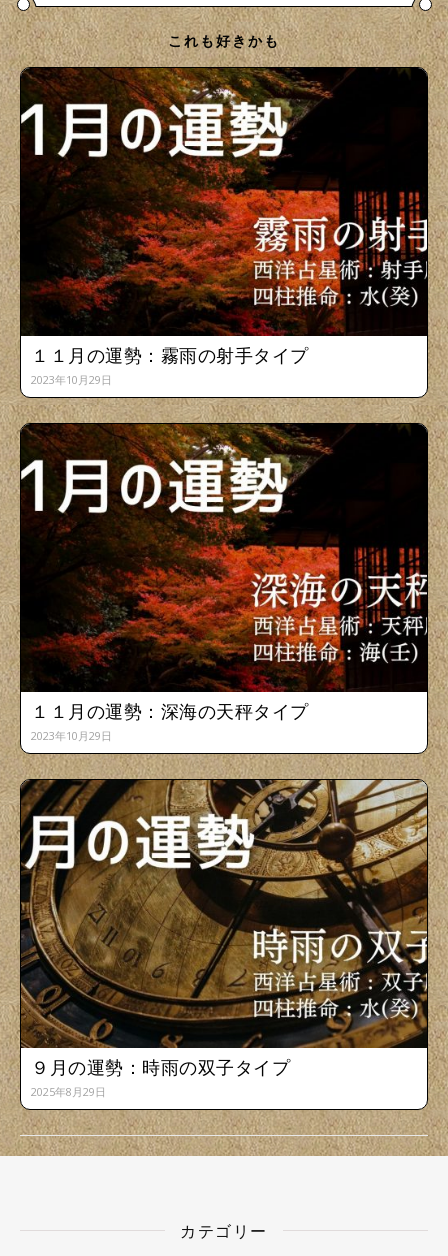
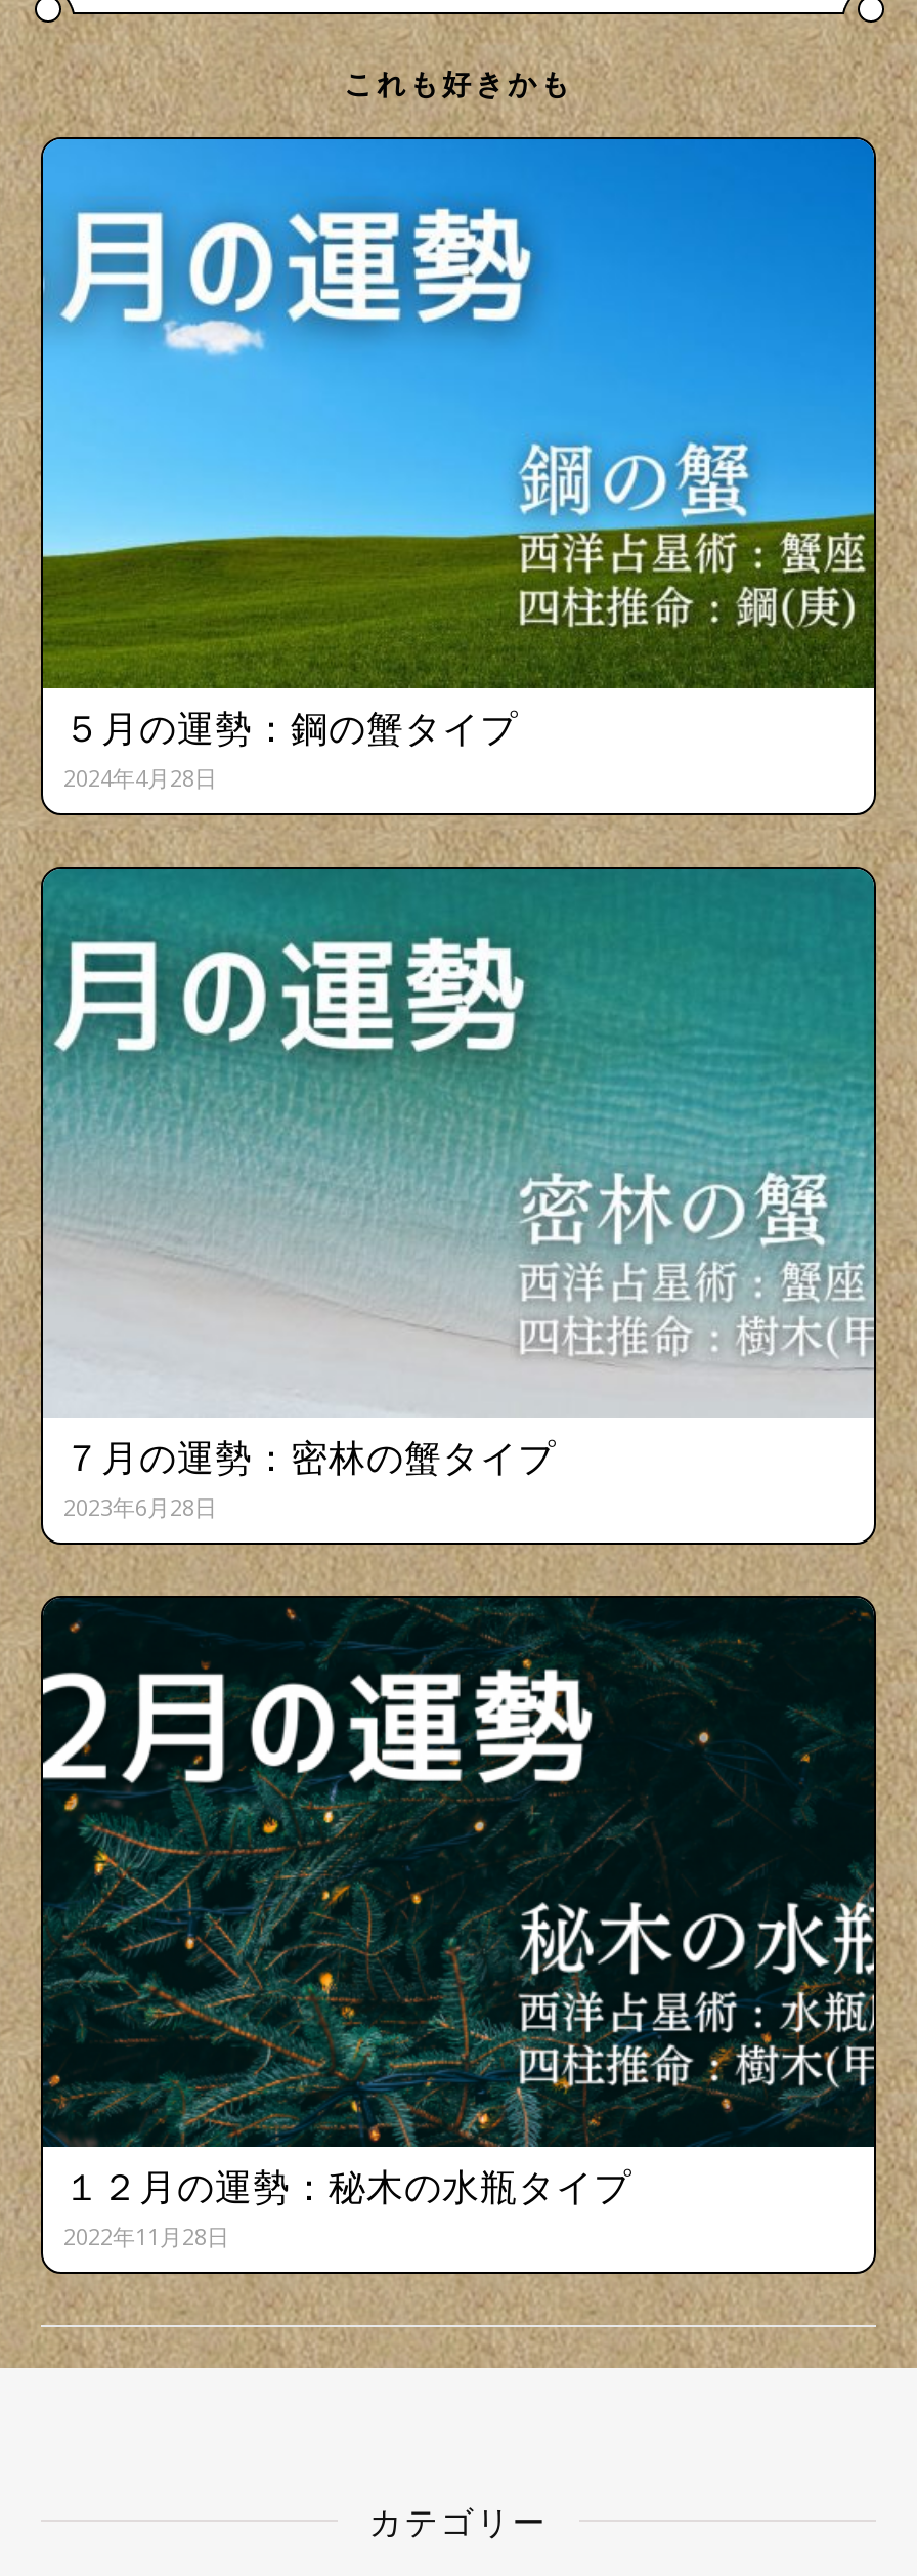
- [image]
- １１月の運勢：霧雨の射手タイプ
- 2023年10月29日
+ [image]
+ ５月の運勢：鋼の蟹タイプ
+ 2024年4月28日

- [image]
- １１月の運勢：深海の天秤タイプ
- 2023年10月29日
+ [image]
+ ７月の運勢：密林の蟹タイプ
+ 2023年6月28日

- [image]
- ９月の運勢：時雨の双子タイプ
- 2025年8月29日
+ [image]
+ １２月の運勢：秘木の水瓶タイプ
+ 2022年11月28日
